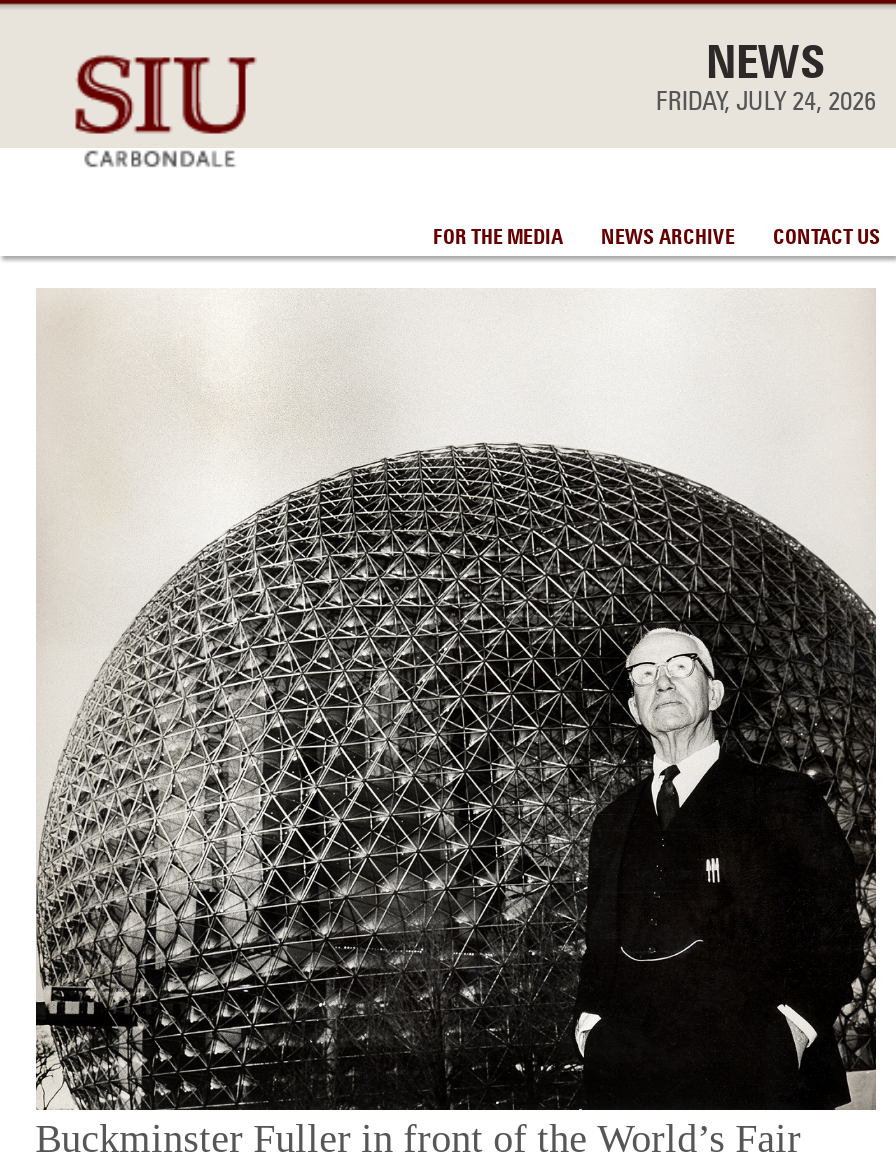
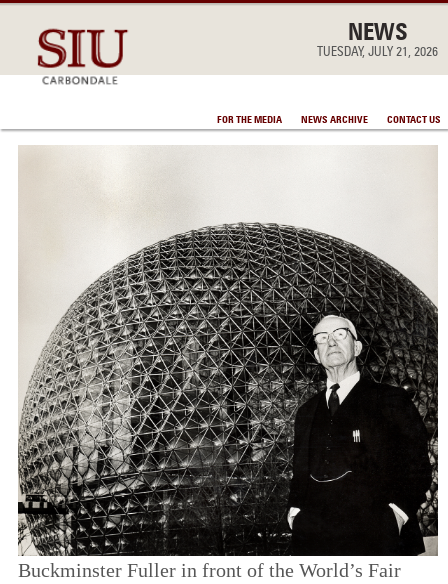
- FRIDAY, JULY 24, 2026
+ TUESDAY, JULY 21, 2026
